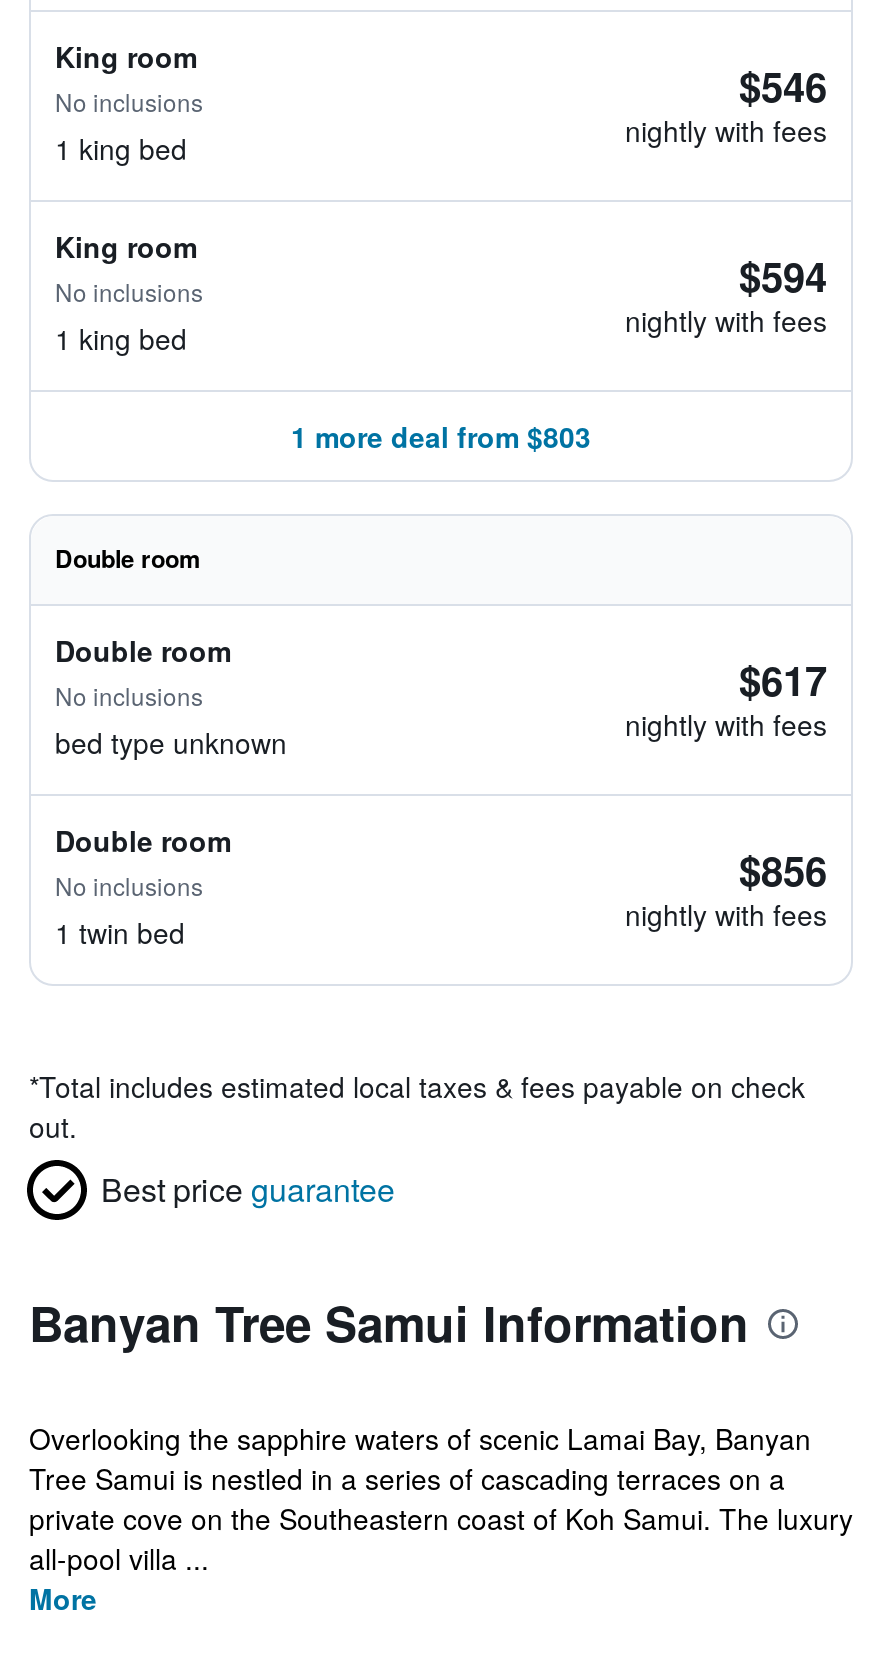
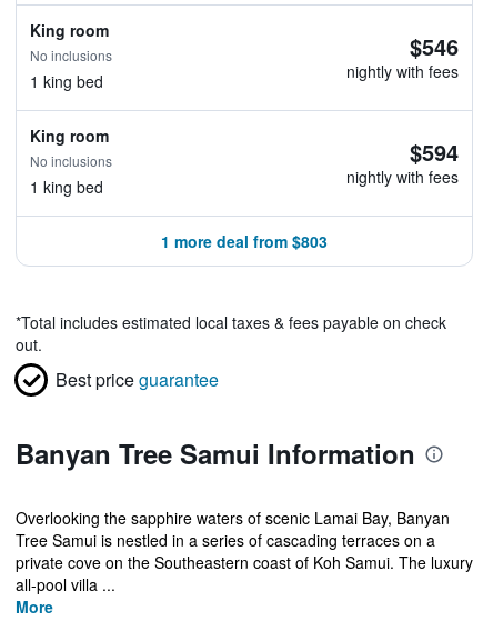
- Double room
- Double room
- No inclusions
- bed type unknown

- $617
- nightly with fees
- Double room
- No inclusions
- 1 twin bed

- $856
- nightly with fees
